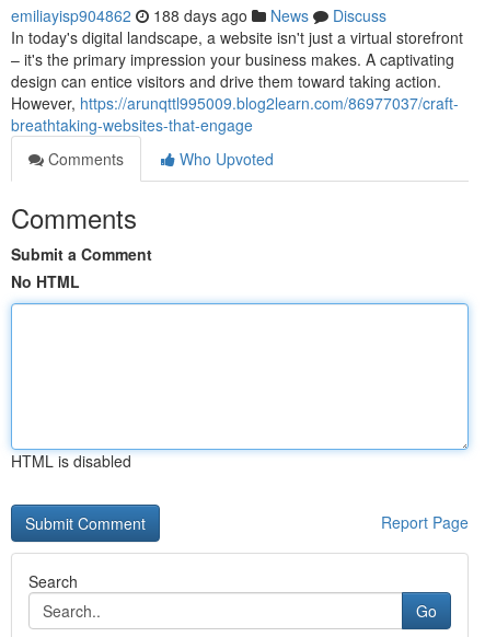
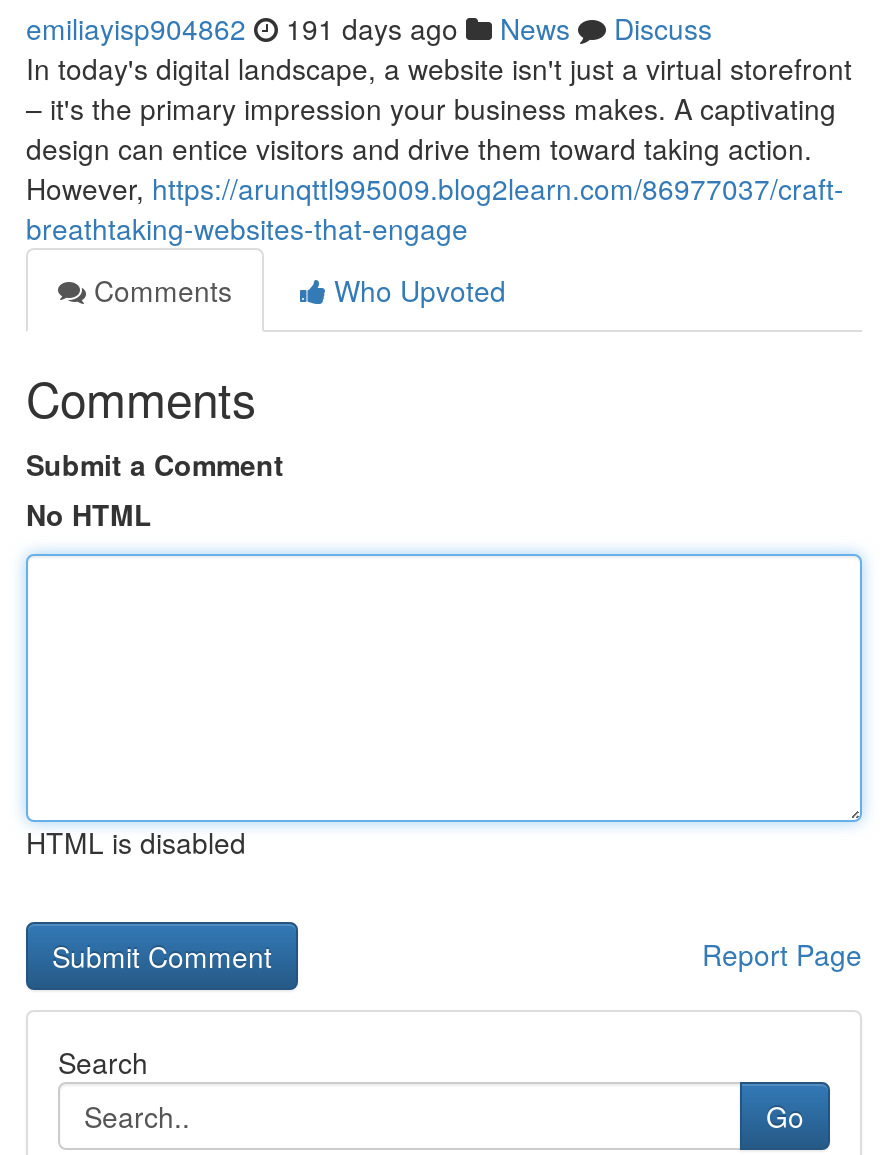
- emiliayisp904862 188 days ago News Discuss
+ emiliayisp904862 191 days ago News Discuss
